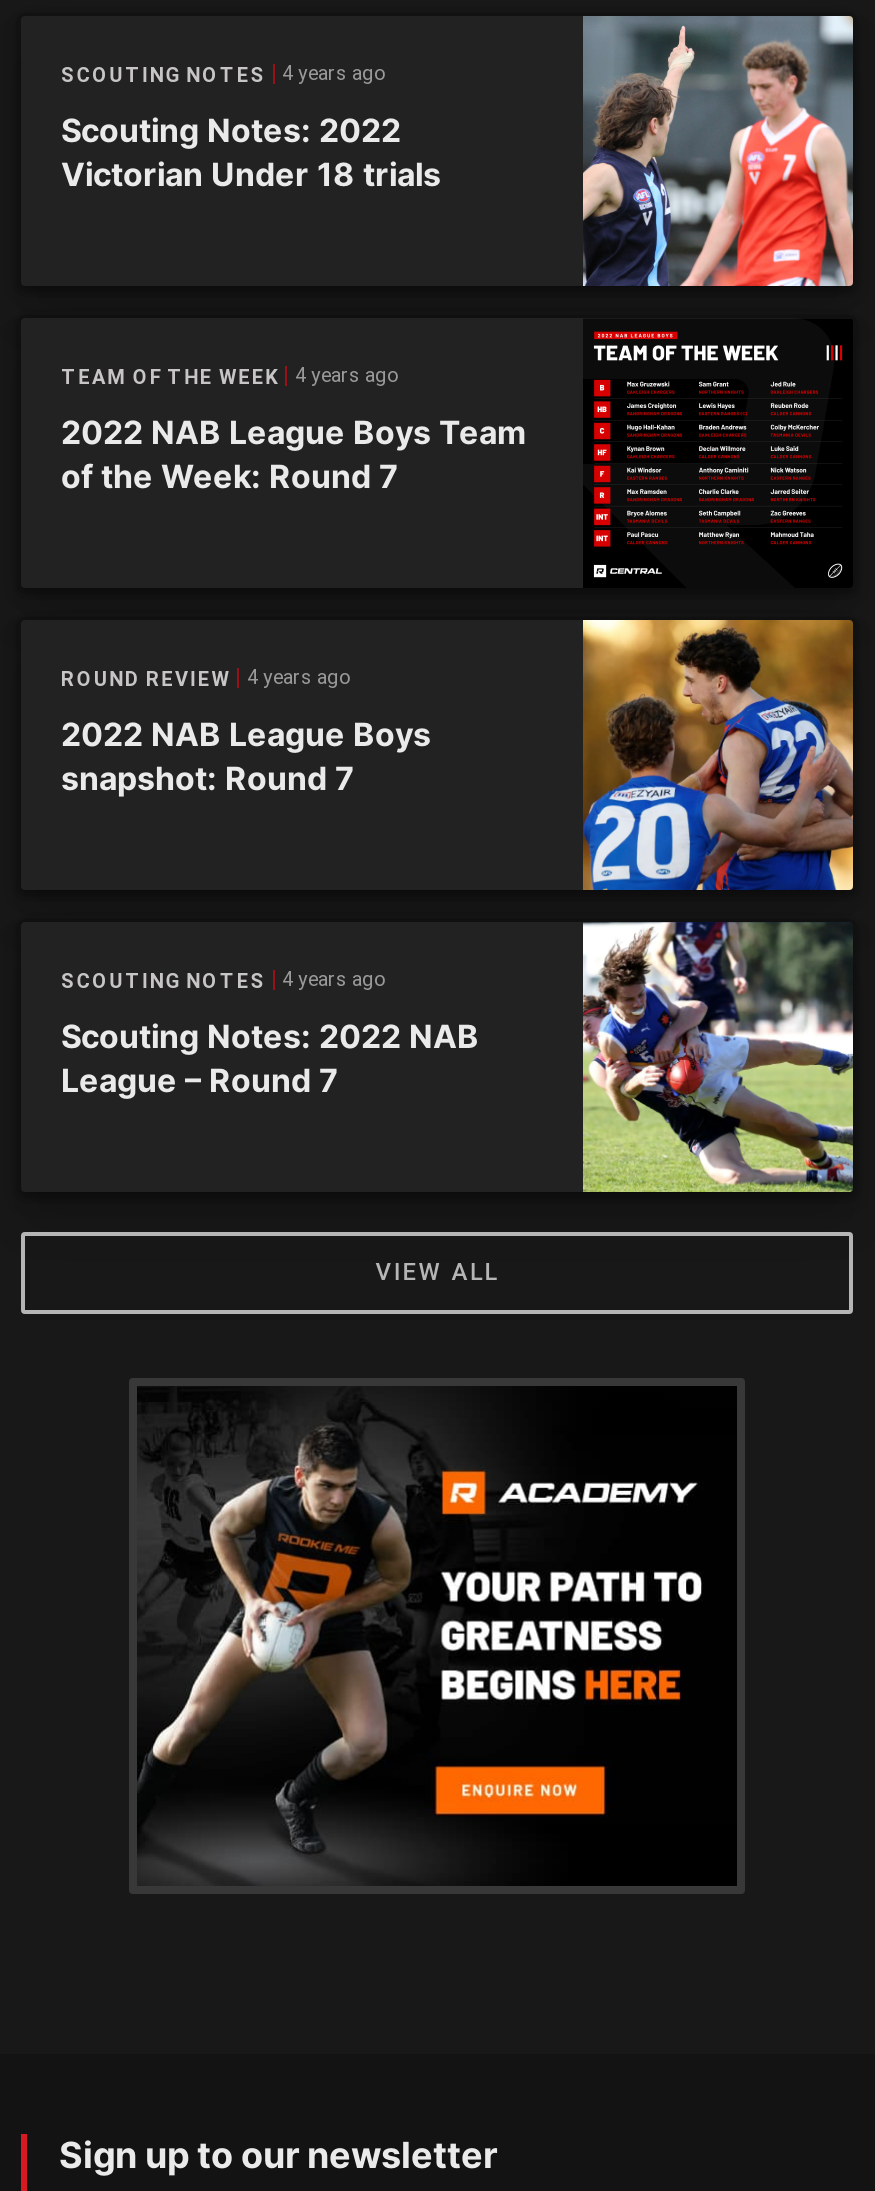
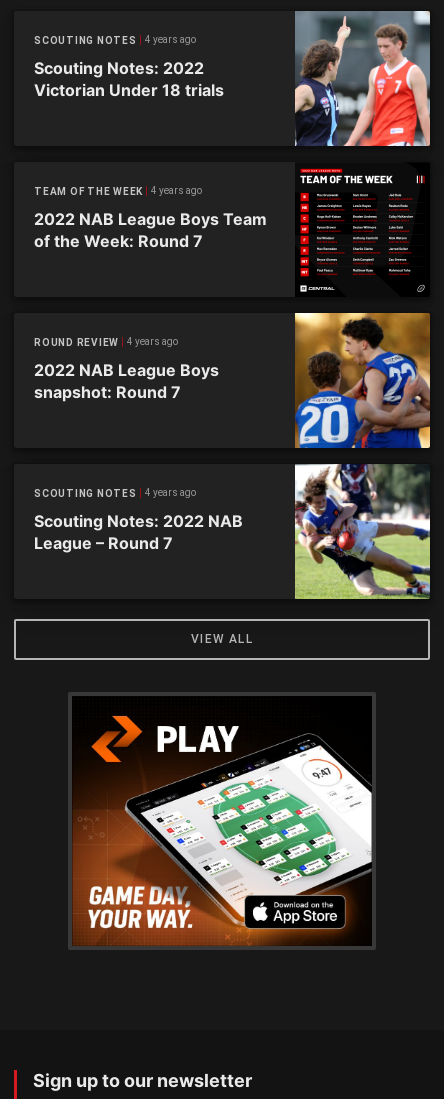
- [image]
+ [image]
